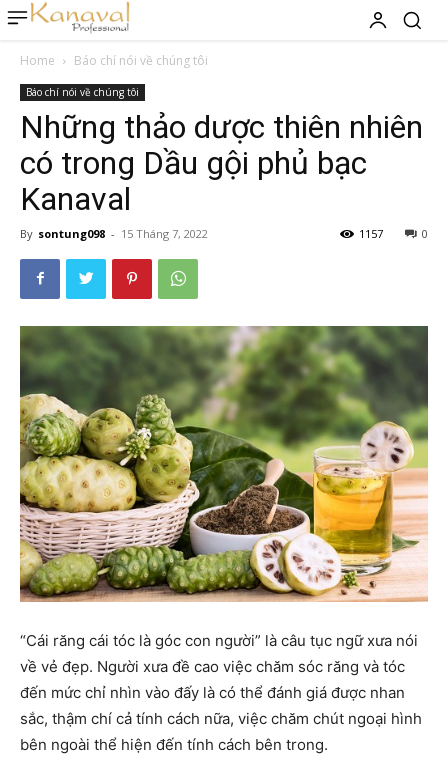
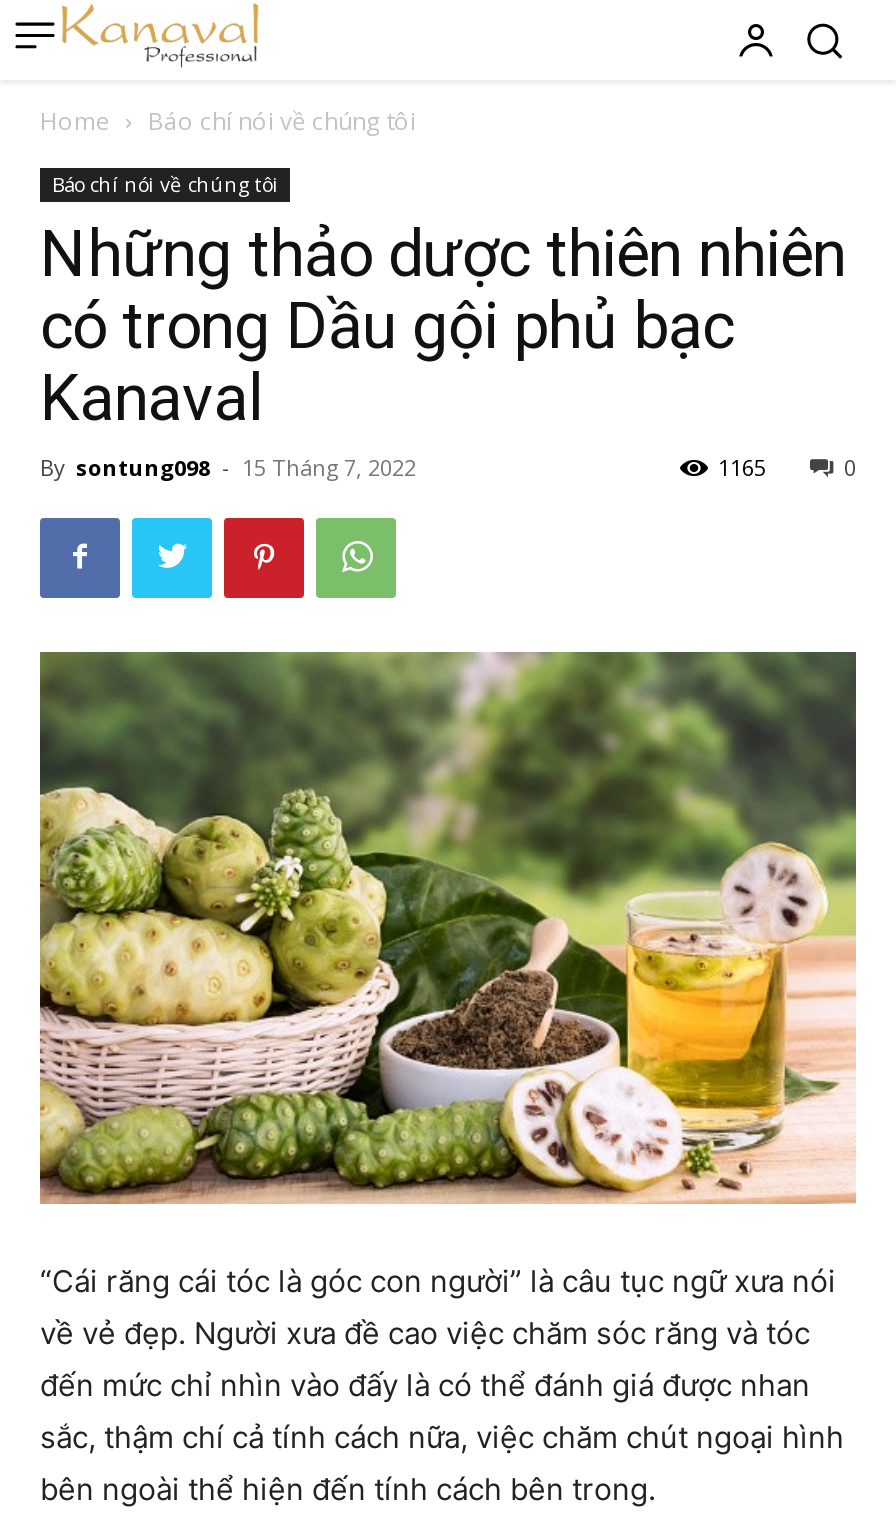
- 1157
+ 1165
